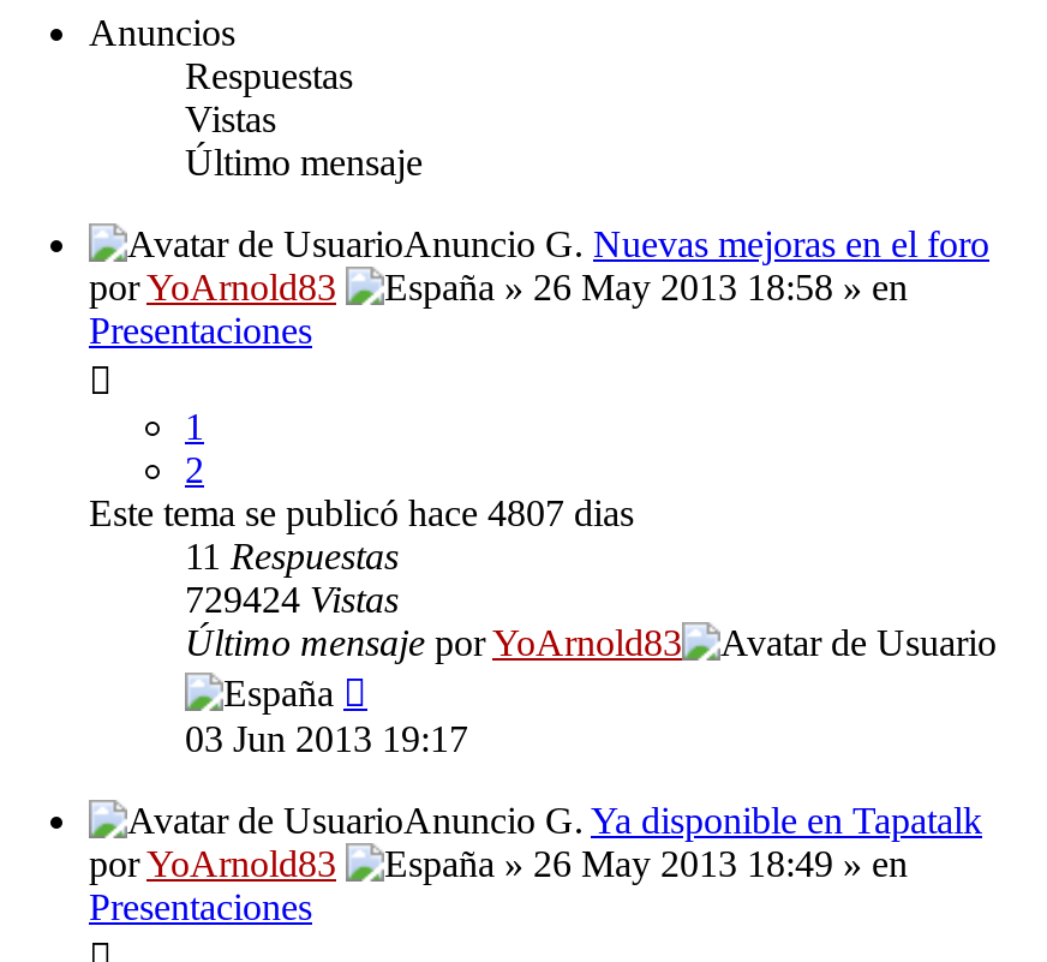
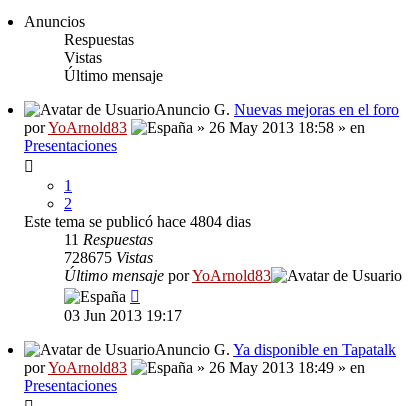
- Este tema se publicó hace 4807 dias
+ Este tema se publicó hace 4804 dias

- 729424 Vistas
+ 728675 Vistas
